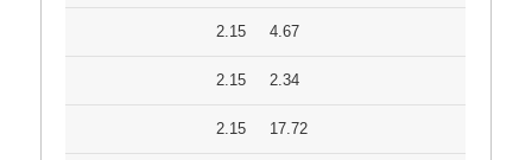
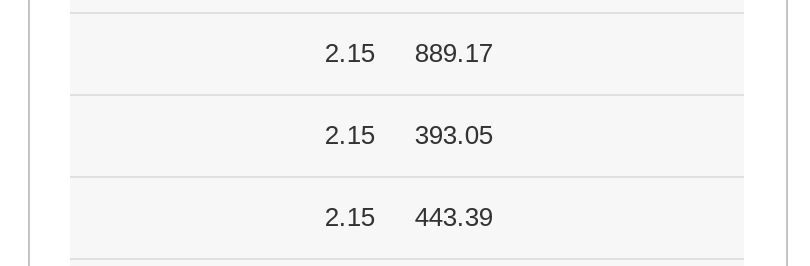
- 2.15 4.67
+ 2.15 889.17

- 2.15 2.34
+ 2.15 393.05

- 2.15 17.72
+ 2.15 443.39
